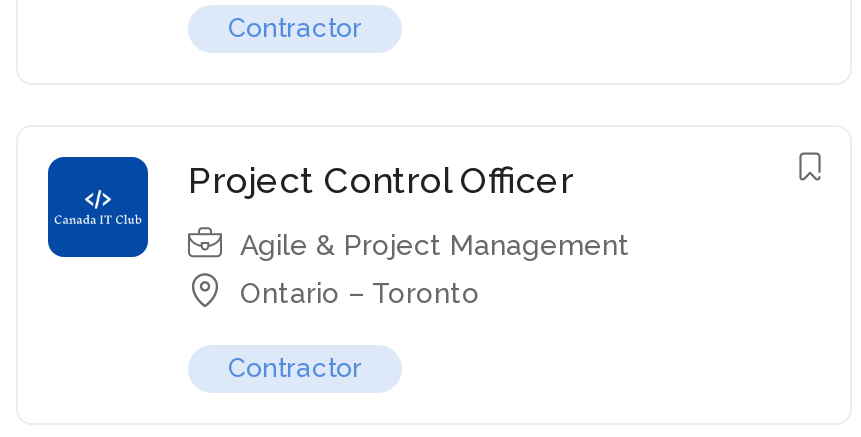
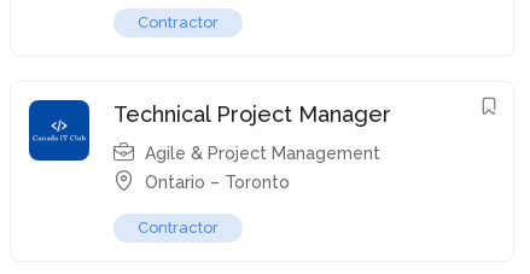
- Project Control Officer
+ Technical Project Manager
